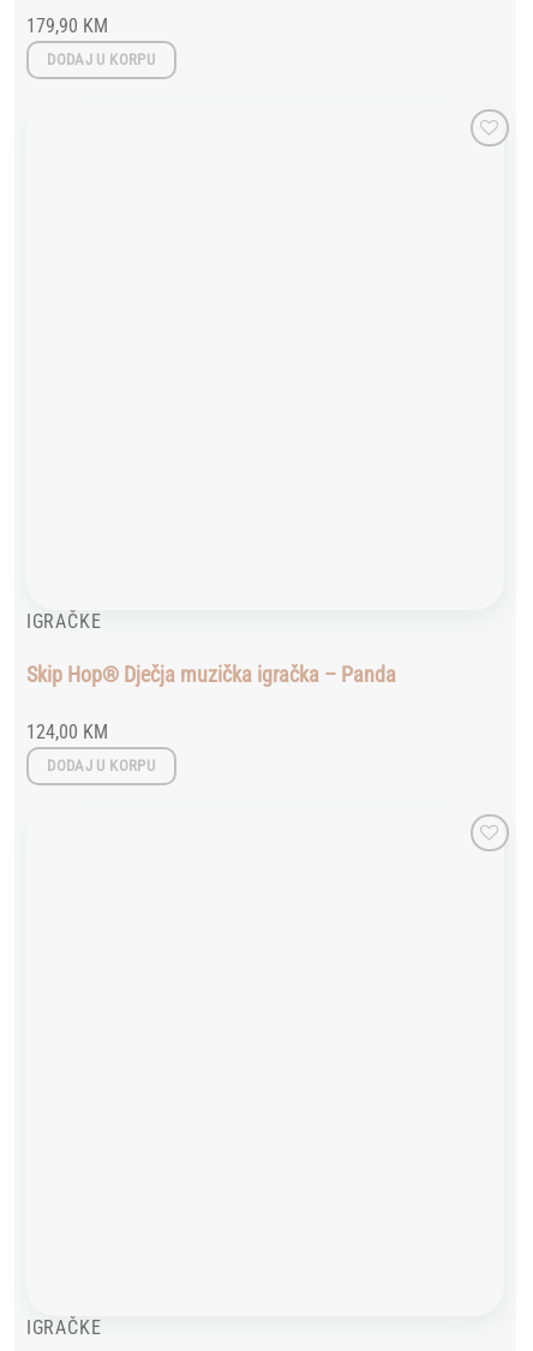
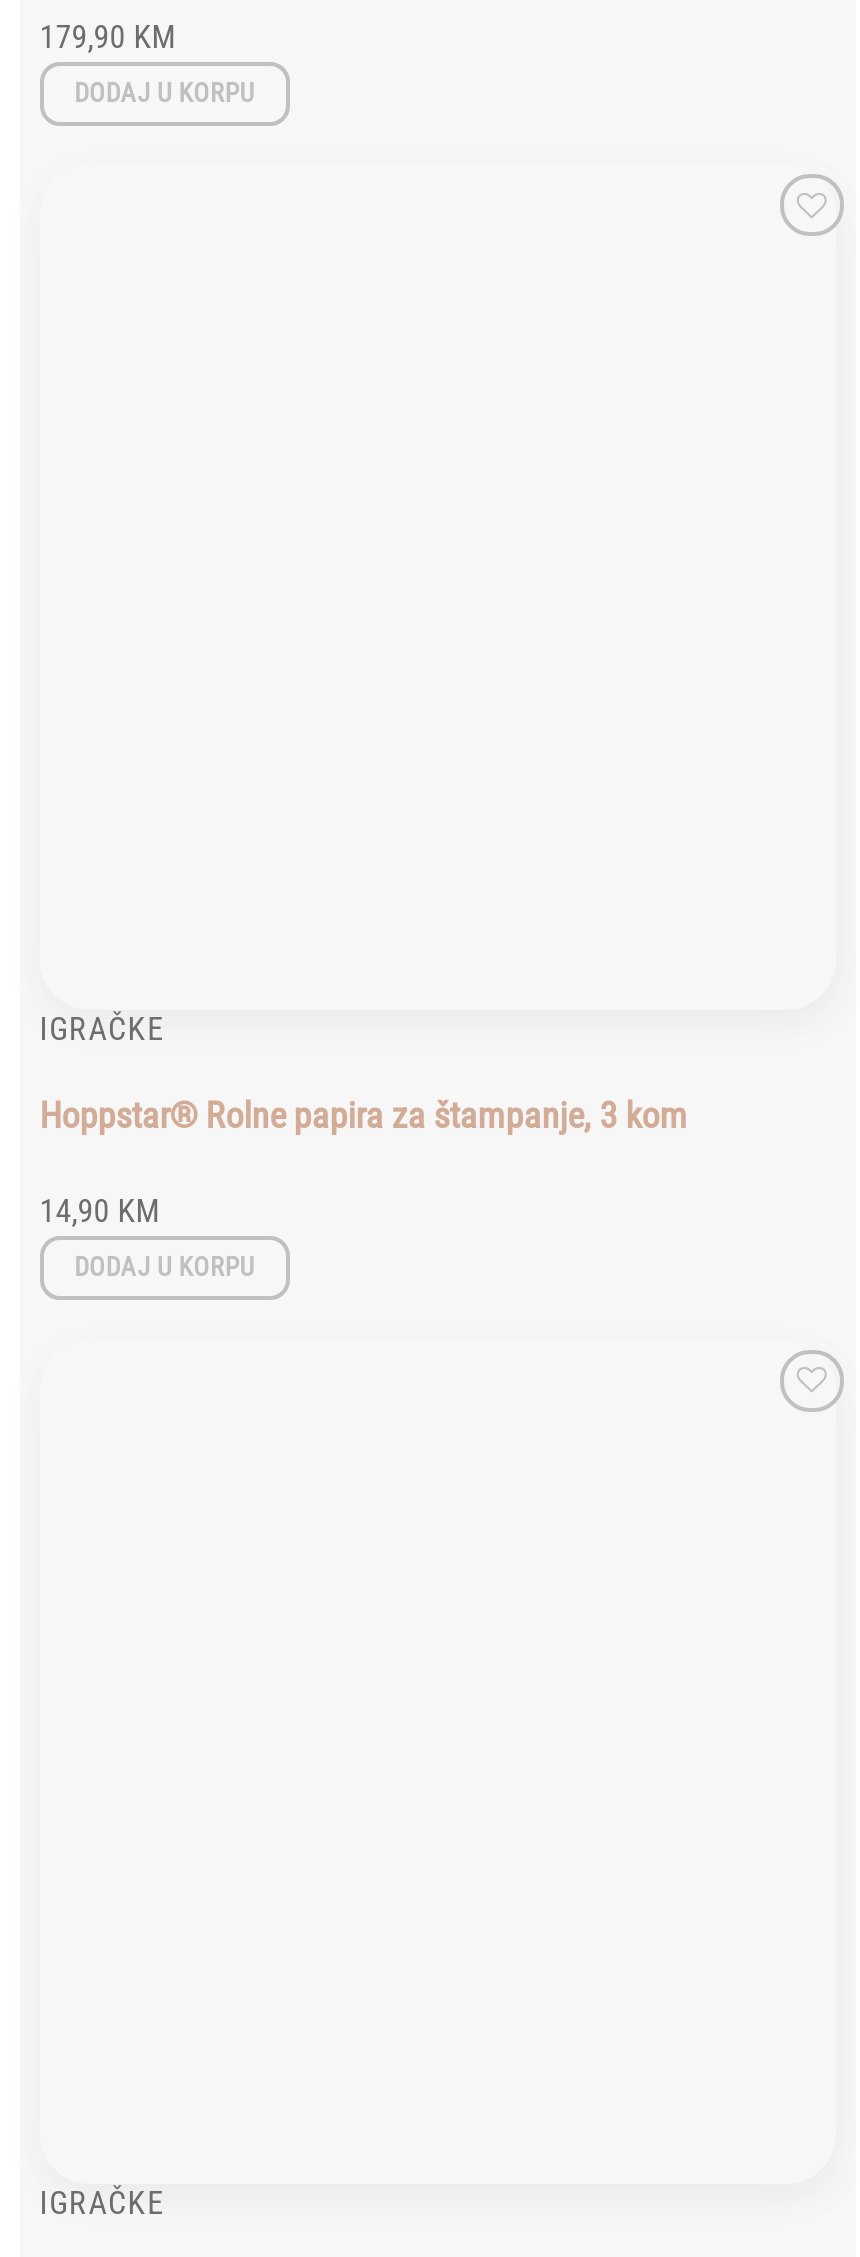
- Skip Hop® Dječja muzička igračka – Panda
+ Hoppstar® Rolne papira za štampanje, 3 kom

- 124,00 KM
+ 14,90 KM
